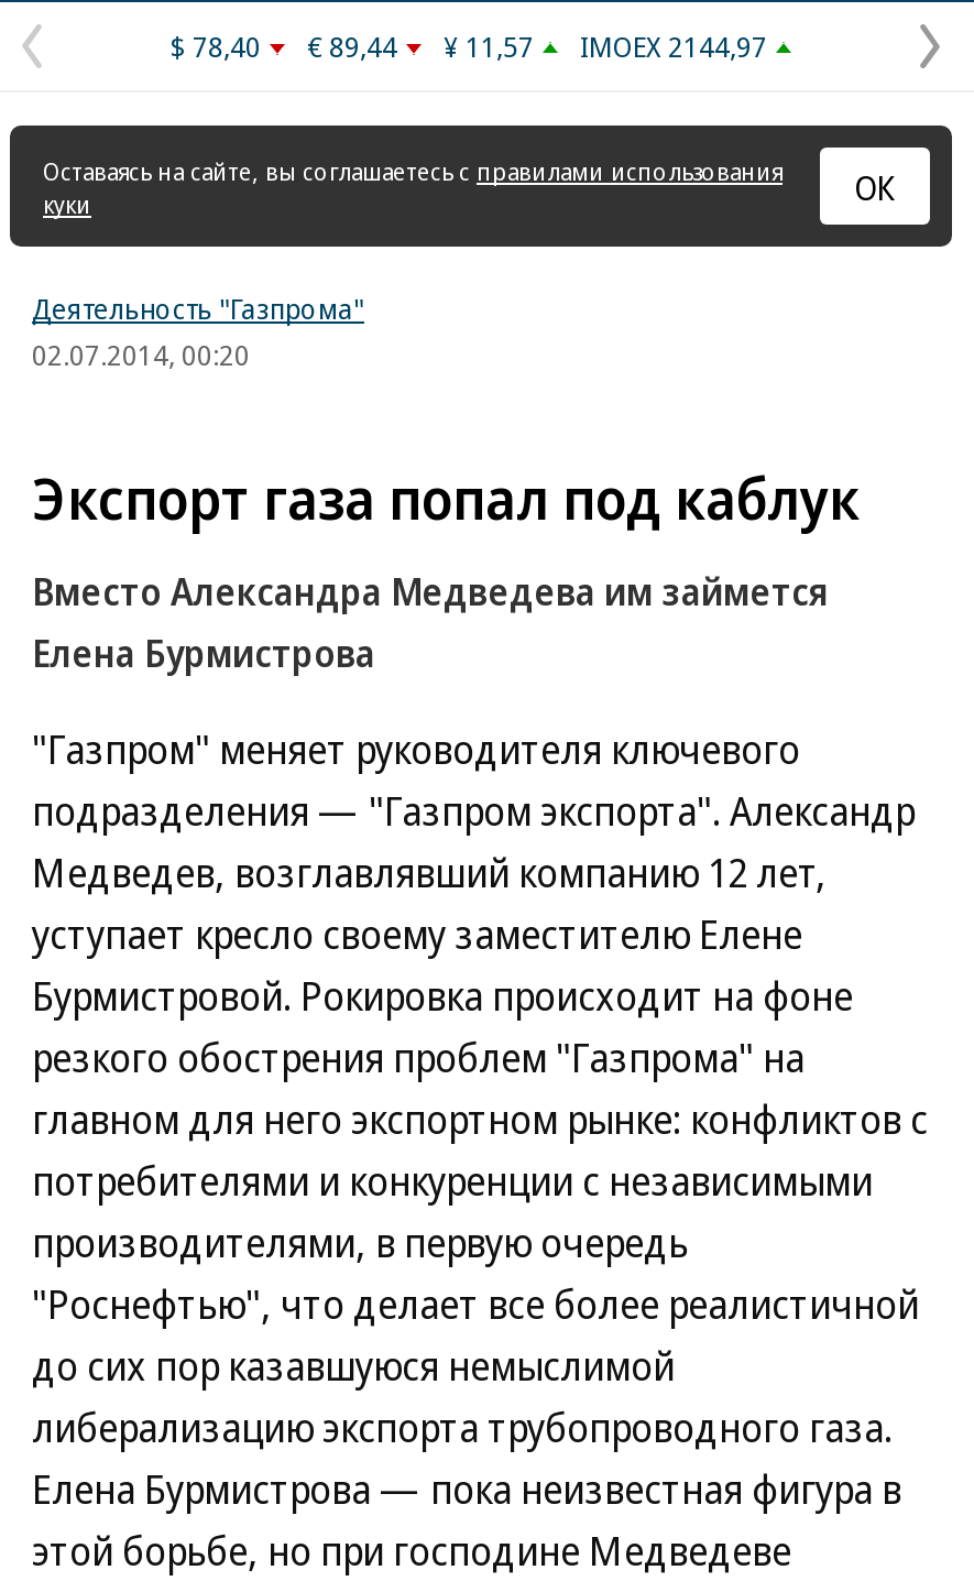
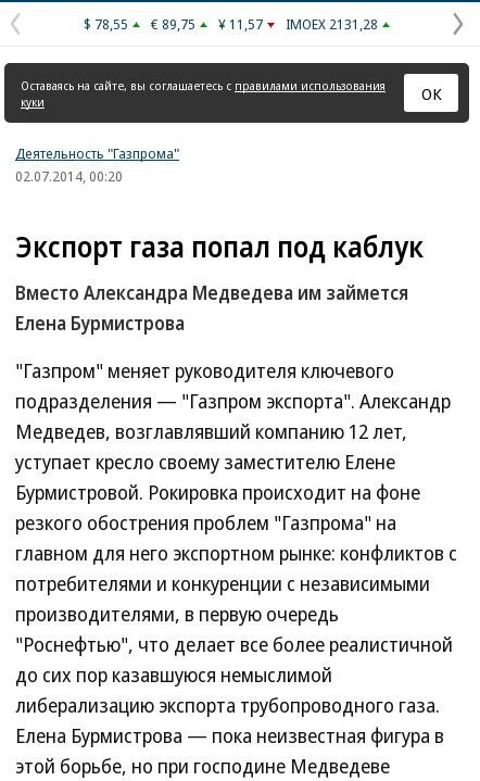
- $ 78,40
+ $ 78,55

- € 89,44
+ € 89,75

- IMOEX 2144,97
+ IMOEX 2131,28
